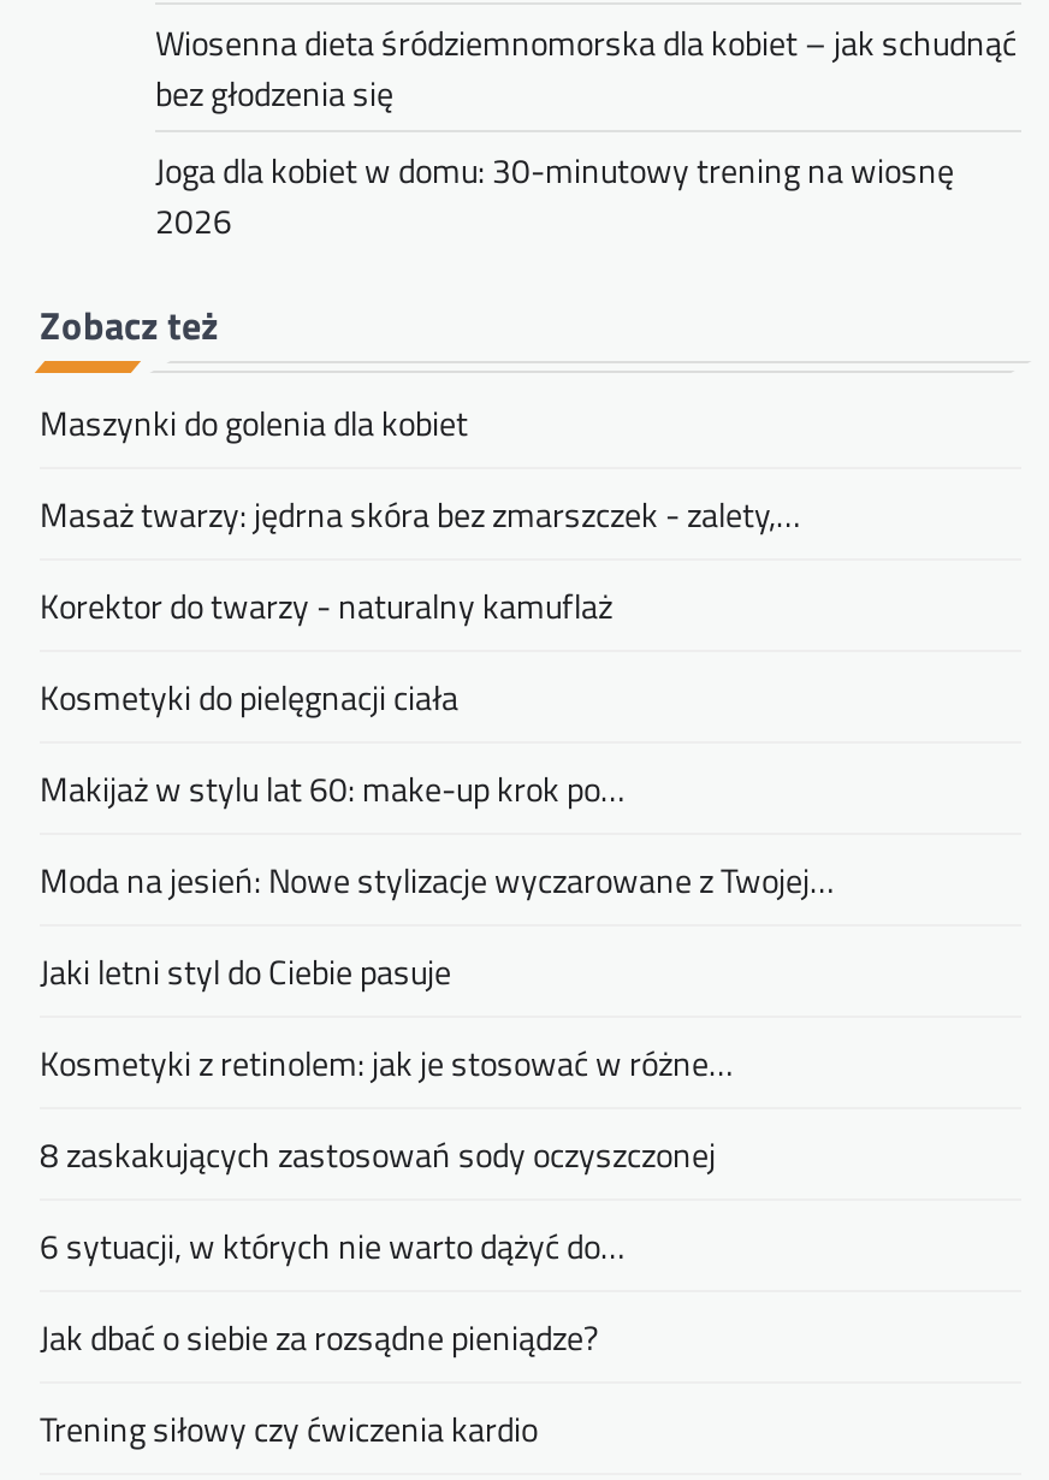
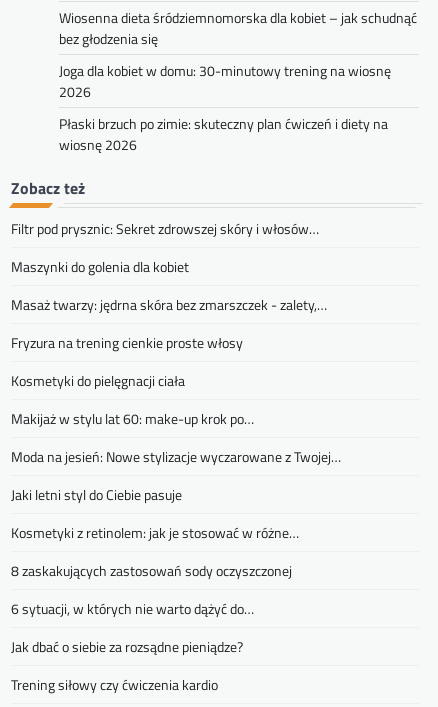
+ Płaski brzuch po zimie: skuteczny plan ćwiczeń i diety na
+ wiosnę 2026

+ Filtr pod prysznic: Sekret zdrowszej skóry i włosów…

- Korektor do twarzy - naturalny kamuflaż
+ Fryzura na trening cienkie proste włosy
